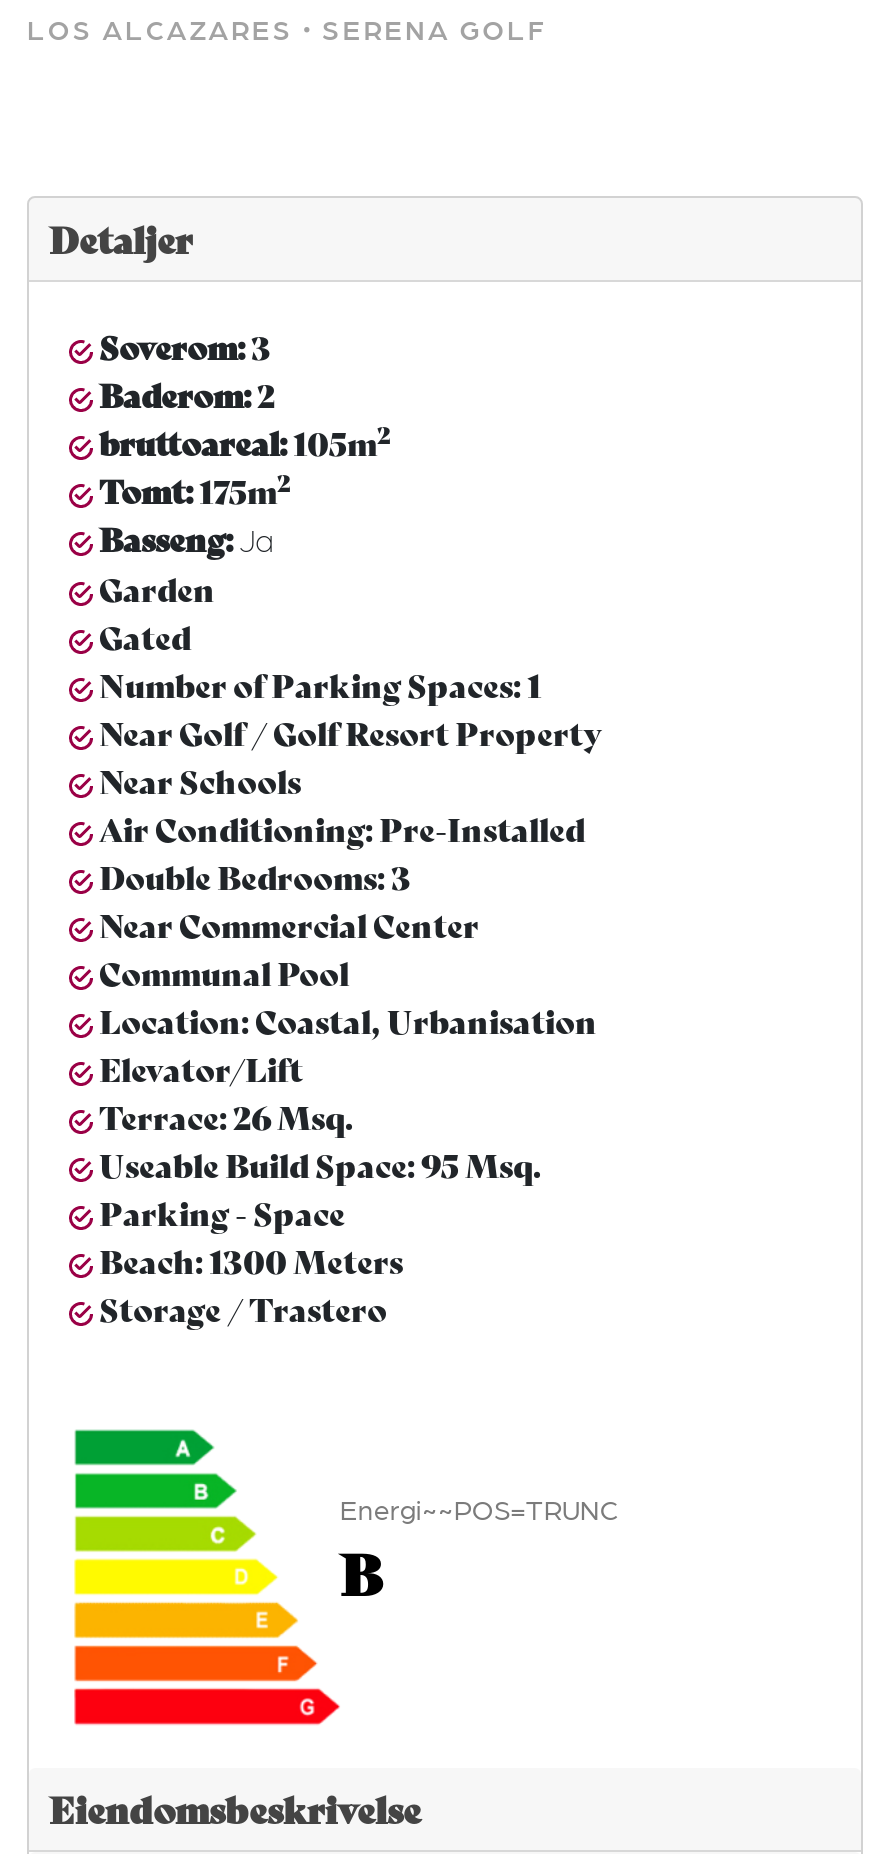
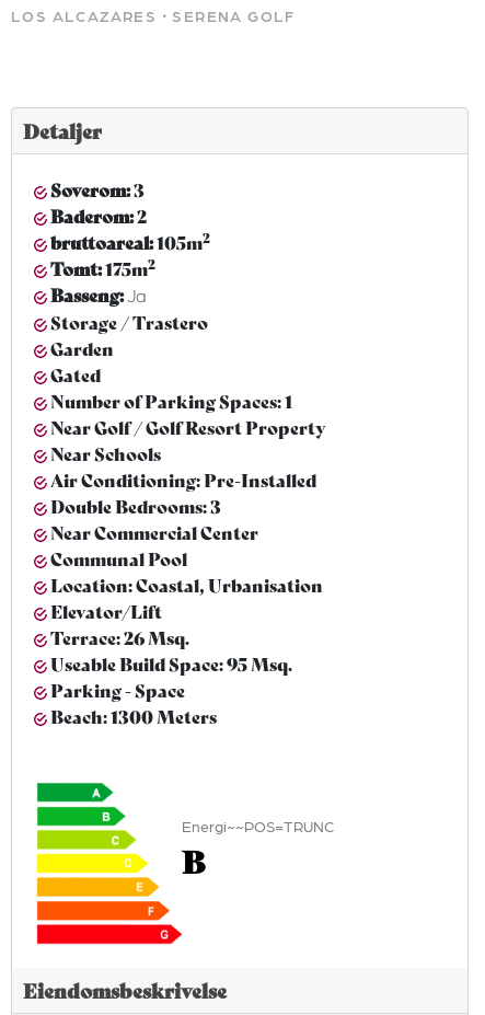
moved down: Garden | Gated | Number of Parking Spaces: 1 | ... | Parking - Space | Beach: 1300 Meters

moved up: Storage / Trastero
